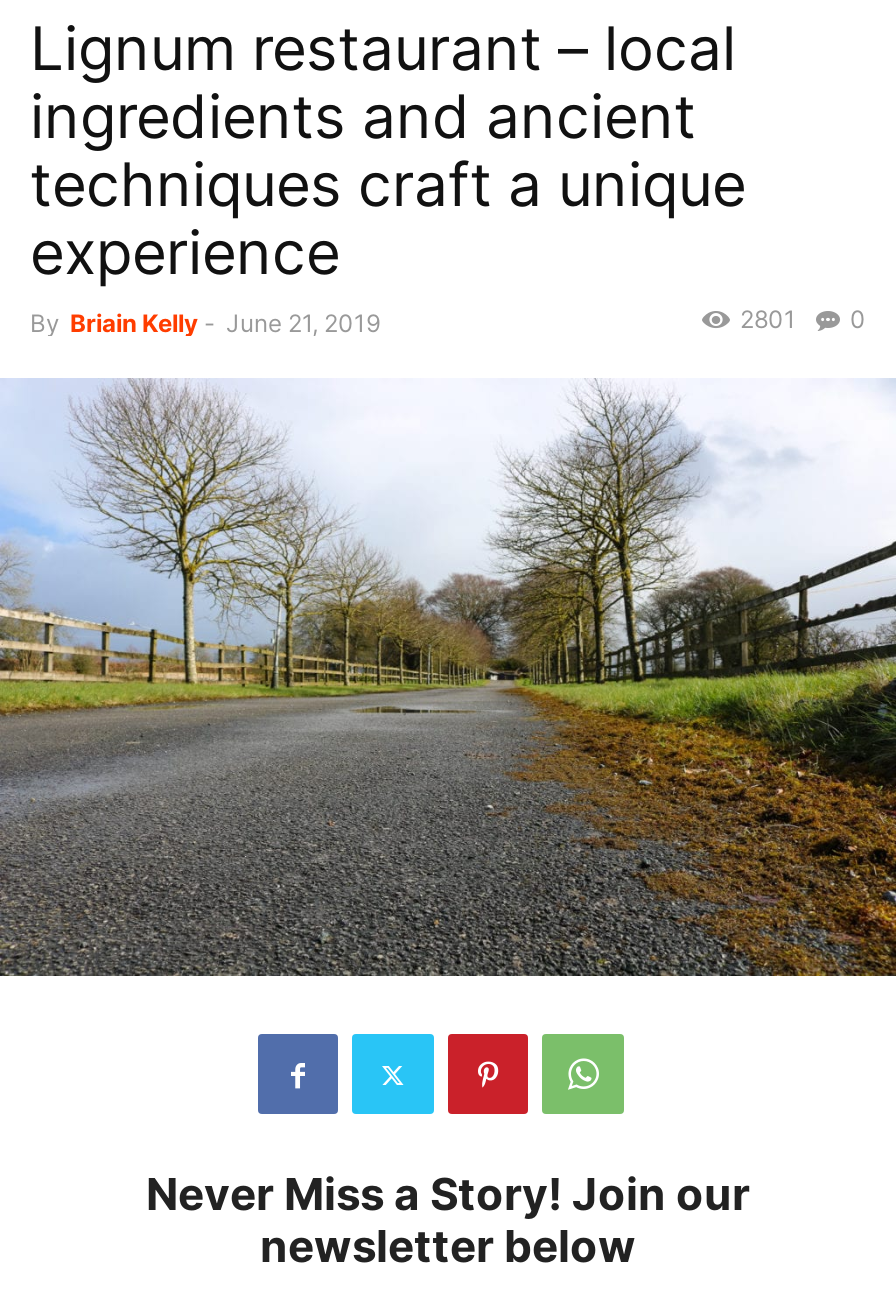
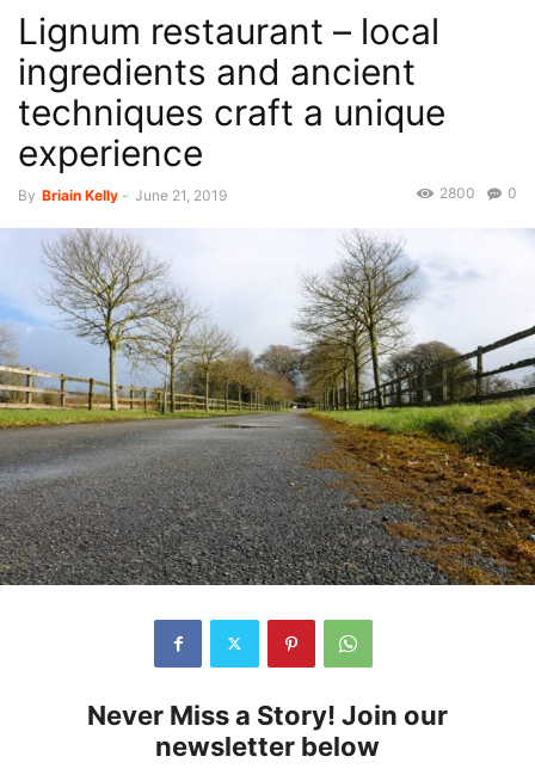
- 2801 0
+ 2800 0
